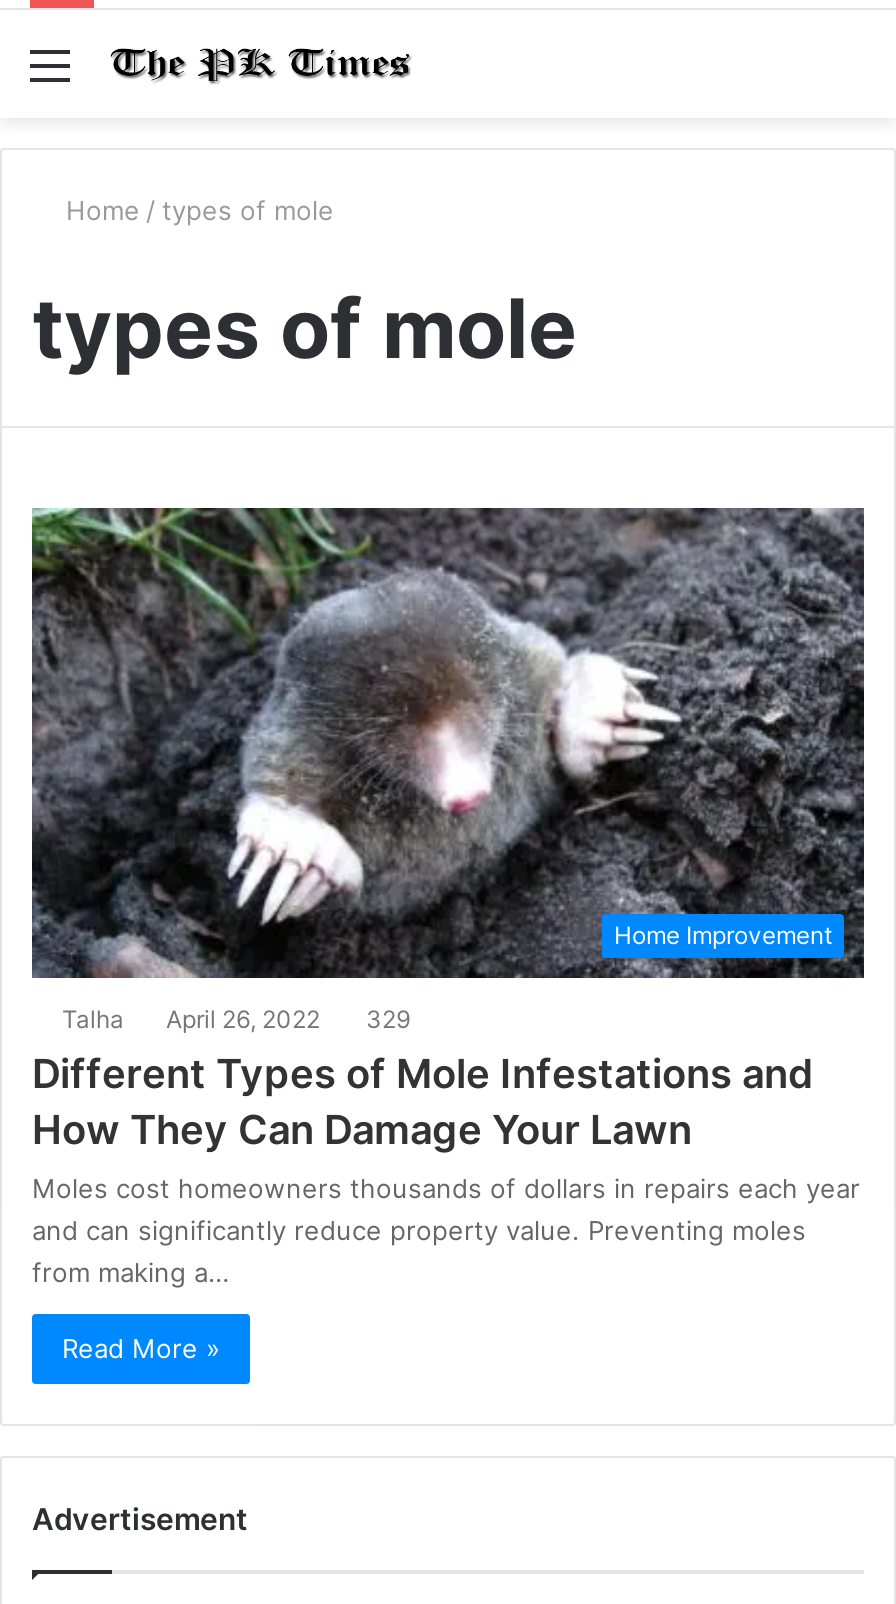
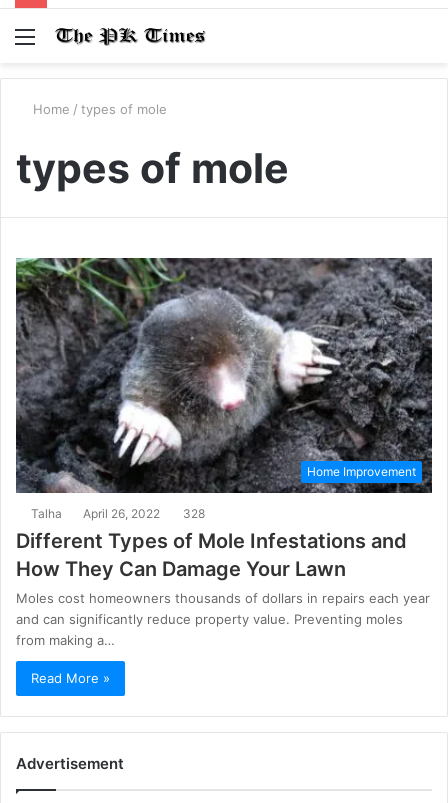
- Talha April 26, 2022 329
+ Talha April 26, 2022 328
